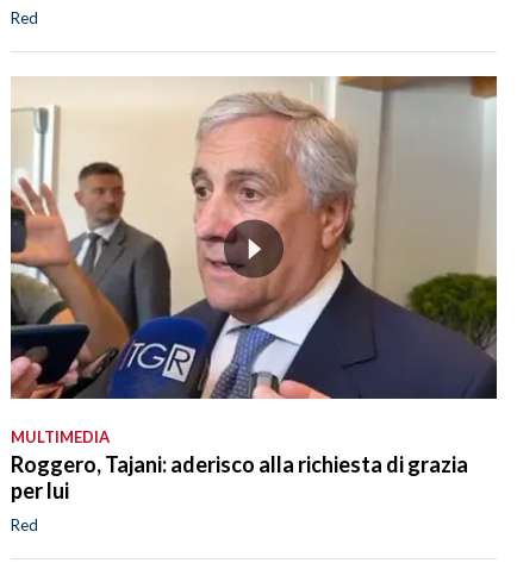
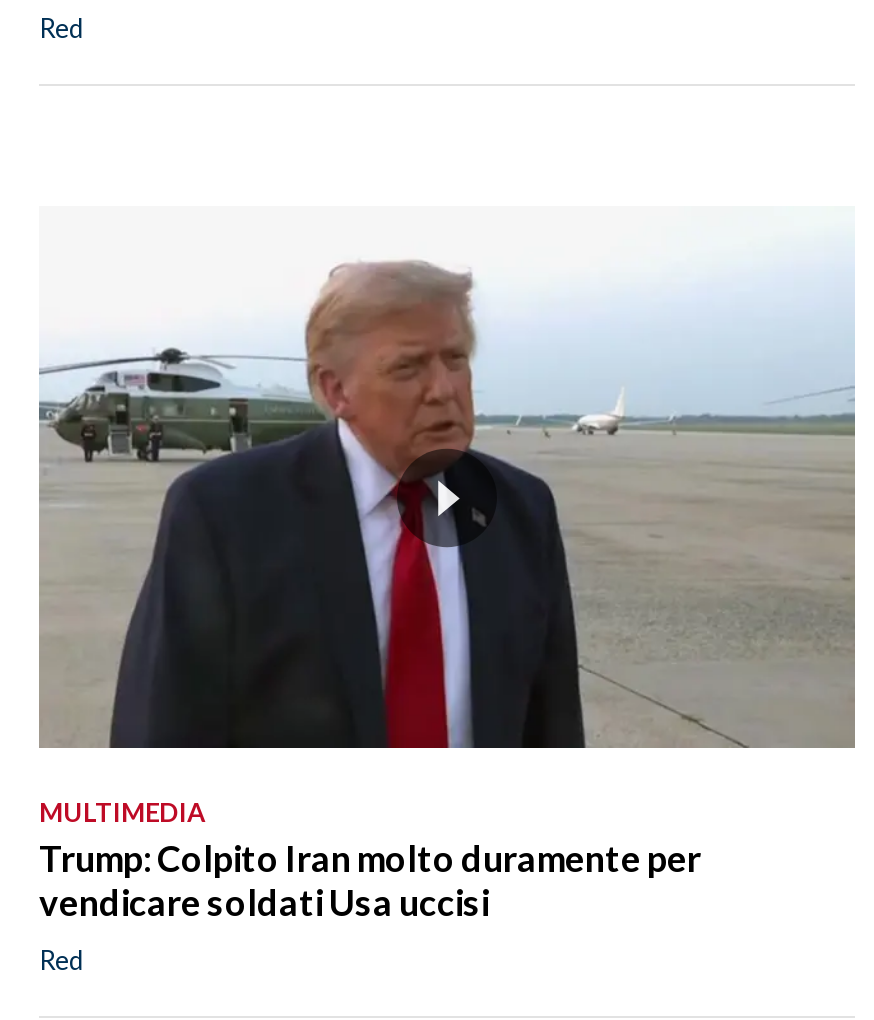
- [image]
+ [image]

- Roggero, Tajani: aderisco alla richiesta di grazia
- per lui
+ Trump: Colpito Iran molto duramente per
+ vendicare soldati Usa uccisi
